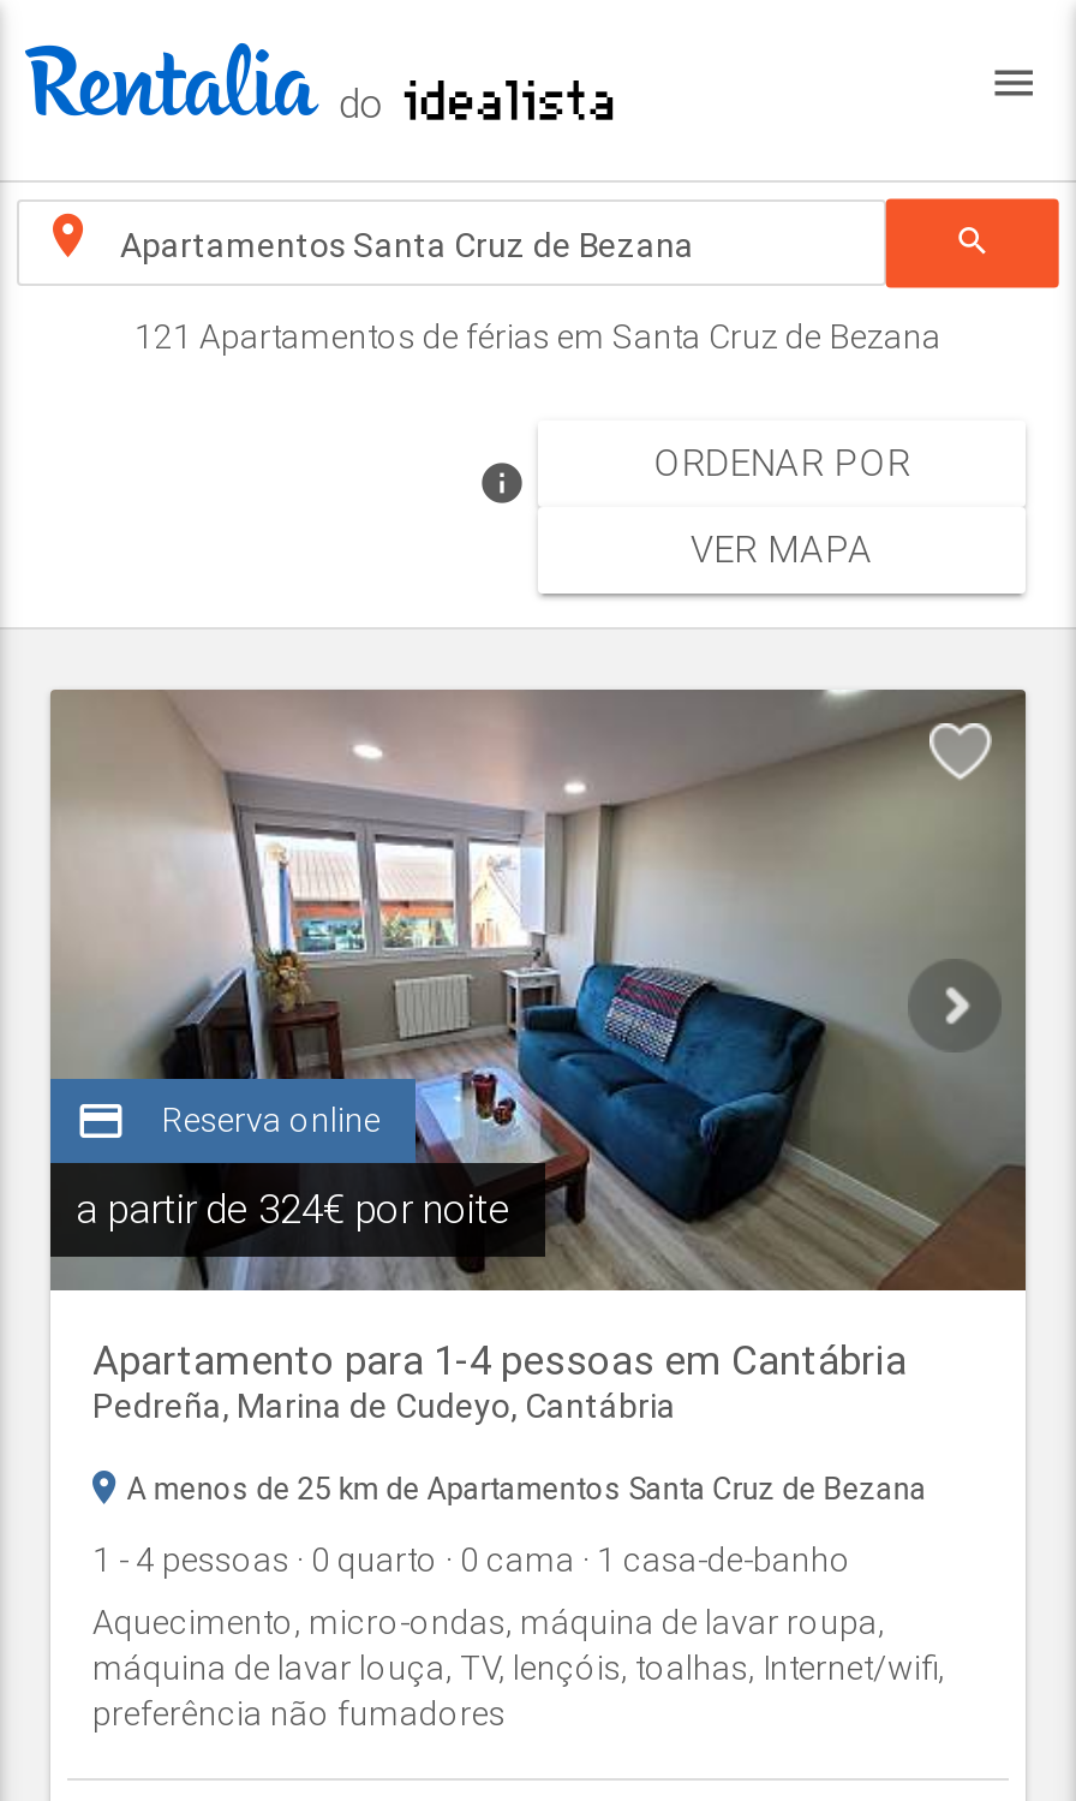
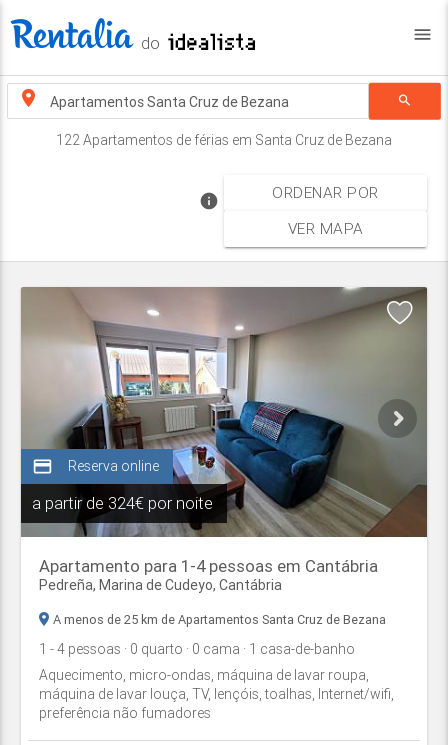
- 121 Apartamentos de férias em Santa Cruz de Bezana
+ 122 Apartamentos de férias em Santa Cruz de Bezana
